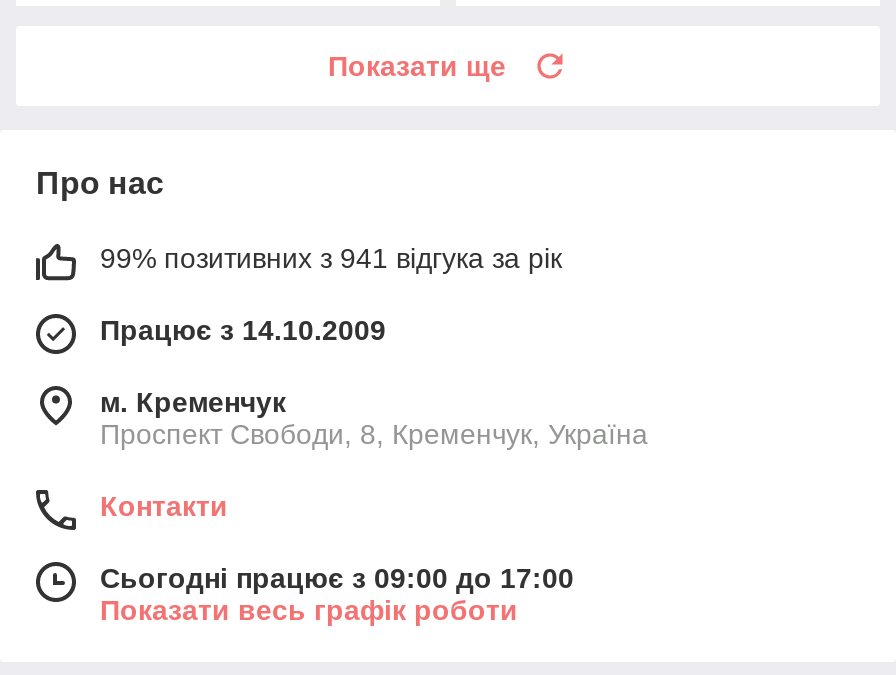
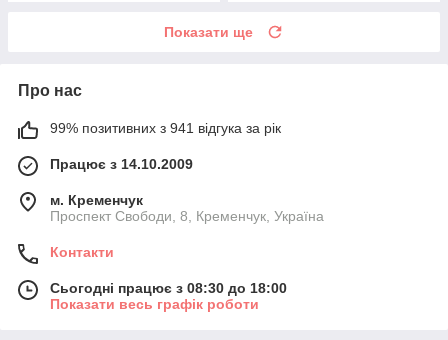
- Сьогодні працює з 09:00 до 17:00
+ Сьогодні працює з 08:30 до 18:00
